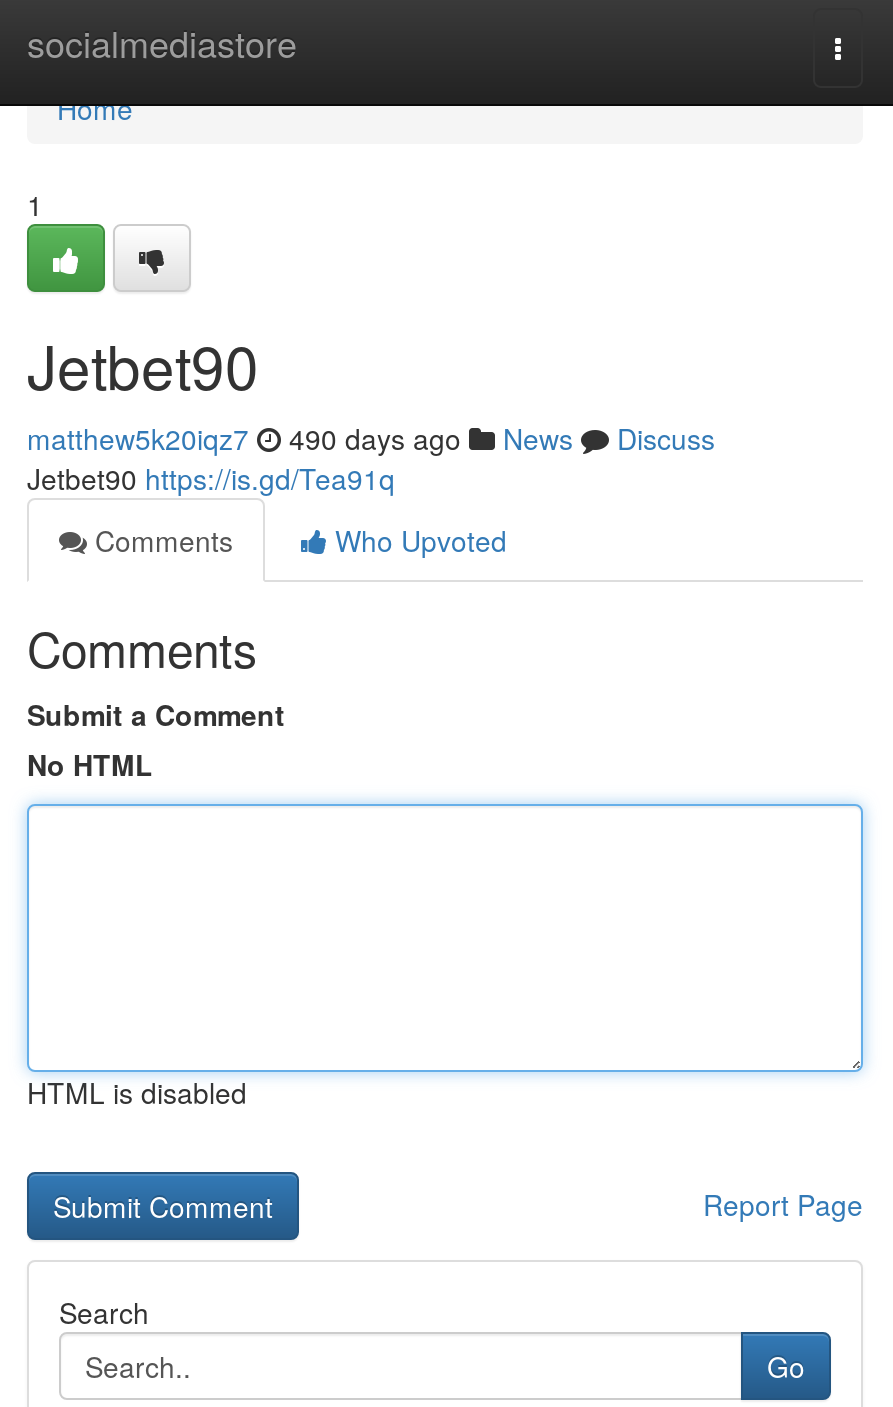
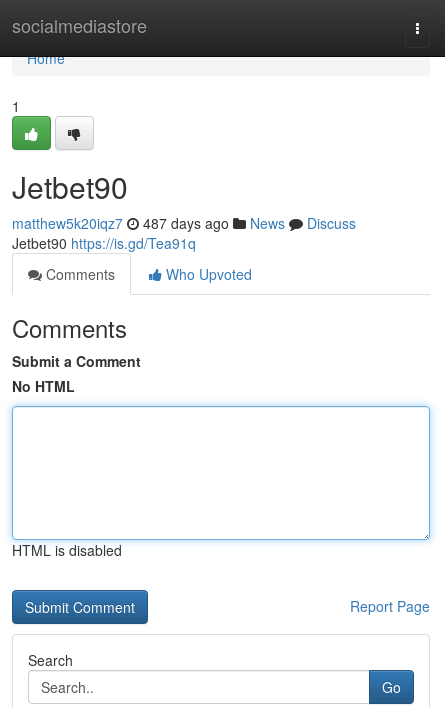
- matthew5k20iqz7 490 days ago News Discuss
+ matthew5k20iqz7 487 days ago News Discuss
